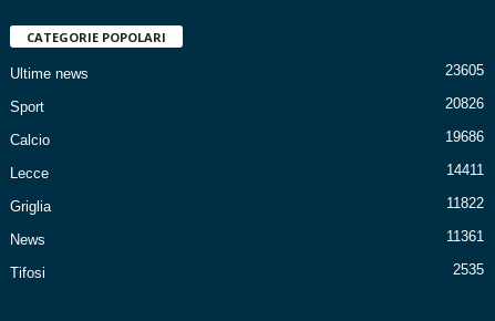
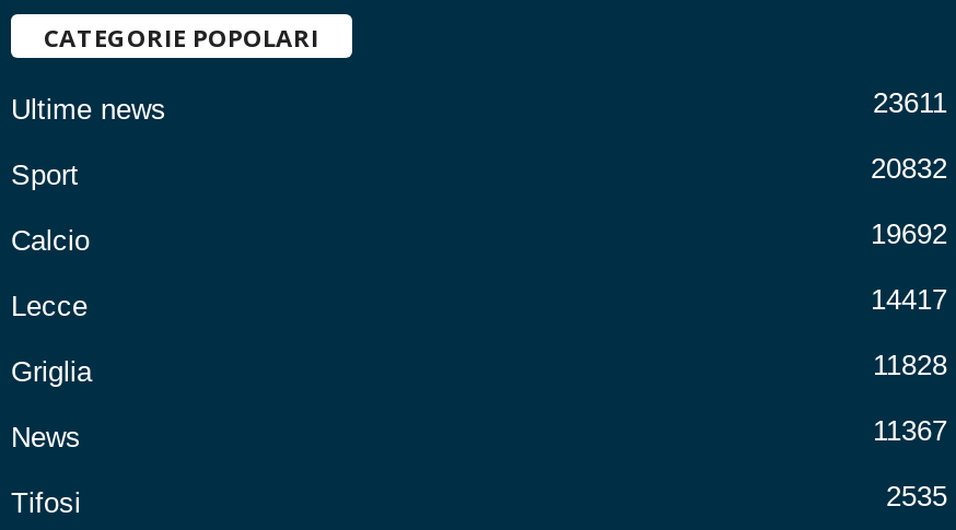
- 23605
+ 23611

- 20826
+ 20832

- 19686
+ 19692

- 14411
+ 14417

- 11822
+ 11828

- 11361
+ 11367
